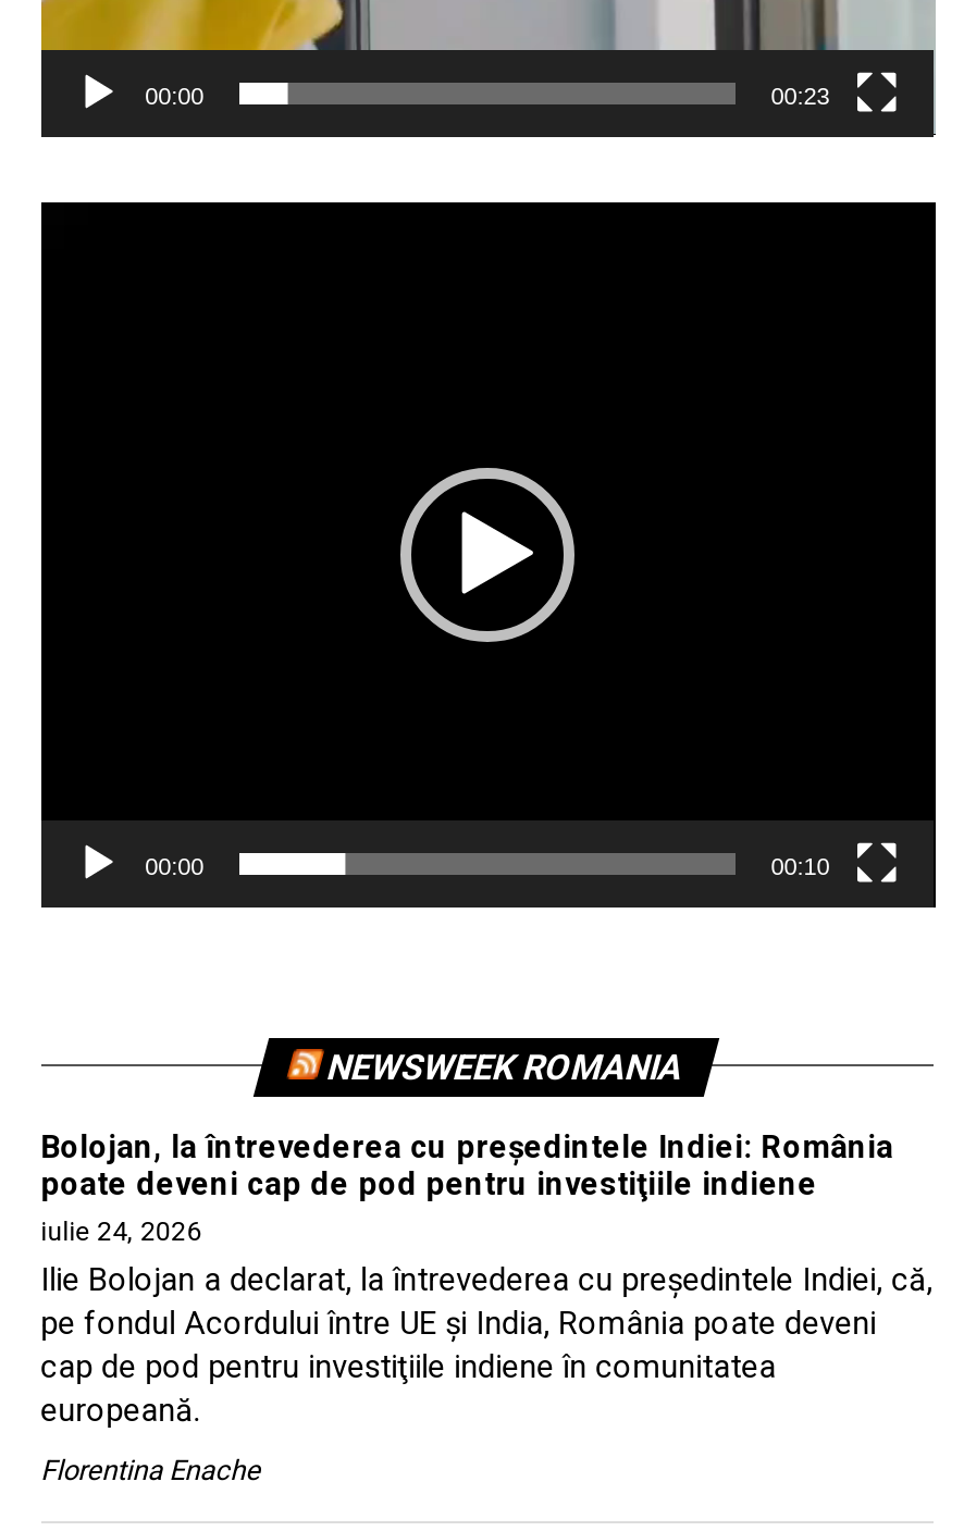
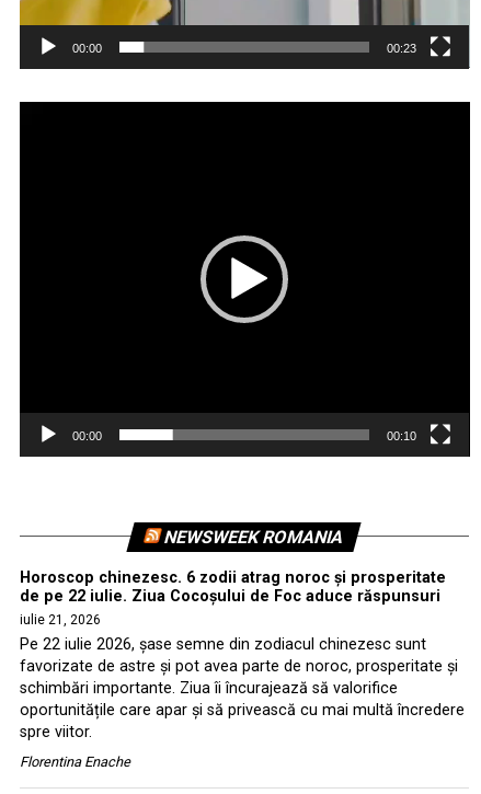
- Bolojan, la întrevederea cu preşedintele Indiei: România
- poate deveni cap de pod pentru investiţiile indiene
- iulie 24, 2026
- Ilie Bolojan a declarat, la întrevederea cu preşedintele Indiei, că,
- pe fondul Acordului între UE şi India, România poate deveni
- cap de pod pentru investiţiile indiene în comunitatea
- europeană.
+ Horoscop chinezesc. 6 zodii atrag noroc și prosperitate
+ de pe 22 iulie. Ziua Cocoșului de Foc aduce răspunsuri
+ iulie 21, 2026
+ Pe 22 iulie 2026, șase semne din zodiacul chinezesc sunt
+ favorizate de astre și pot avea parte de noroc, prosperitate și
+ schimbări importante. Ziua îi încurajează să valorifice
+ oportunitățile care apar și să privească cu mai multă încredere
+ spre viitor.
